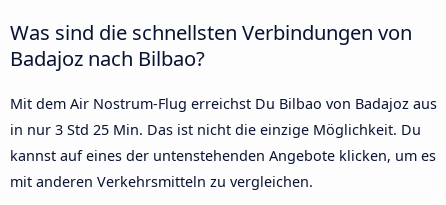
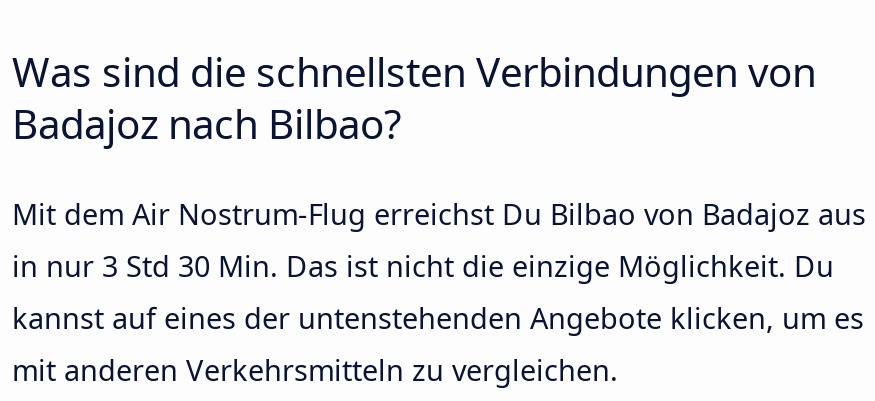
- in nur 3 Std 25 Min. Das ist nicht die einzige Möglichkeit. Du
+ in nur 3 Std 30 Min. Das ist nicht die einzige Möglichkeit. Du
